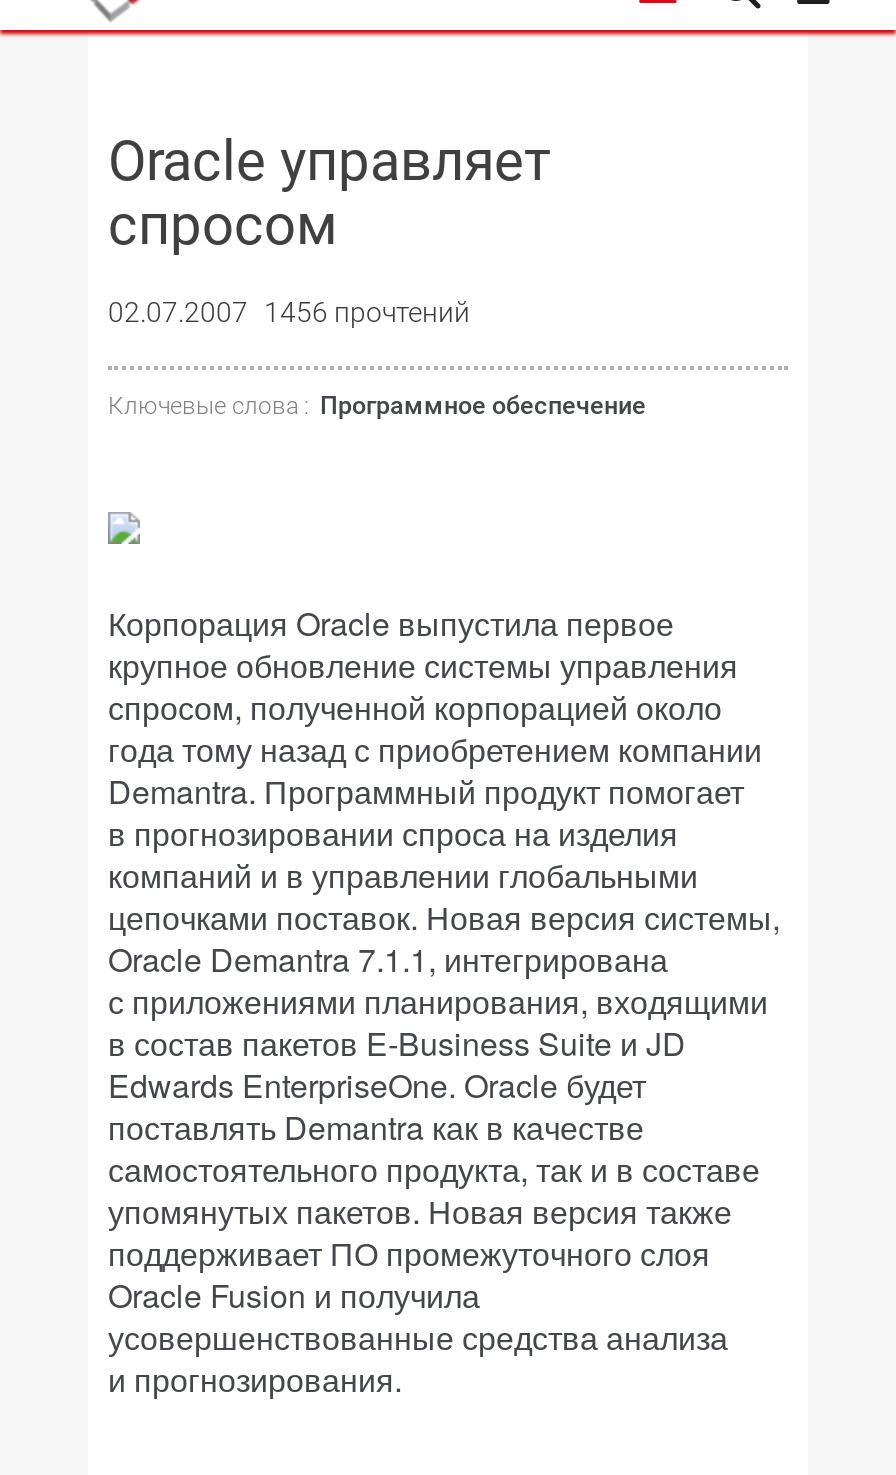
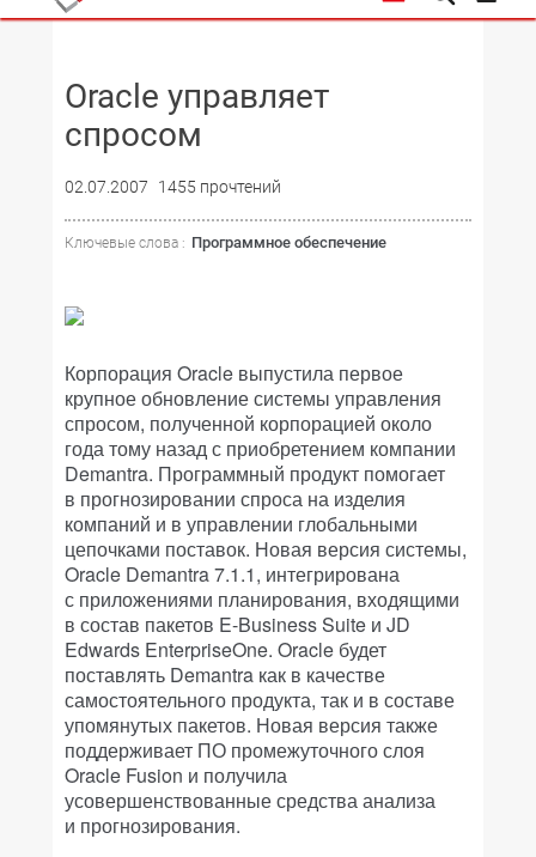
- 02.07.2007 1456 прочтений
+ 02.07.2007 1455 прочтений
